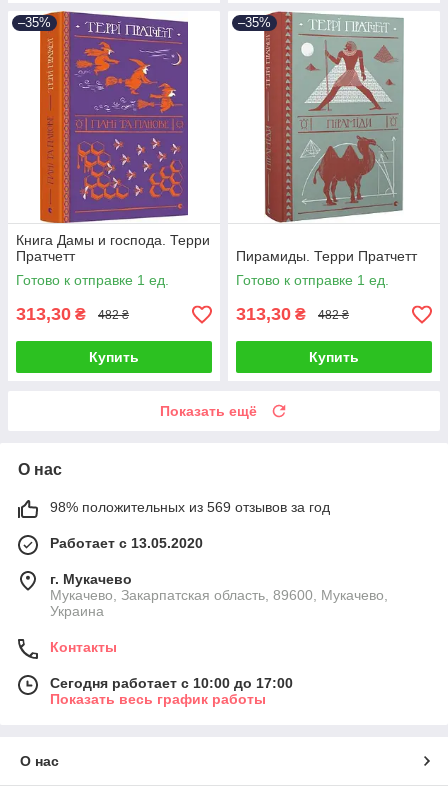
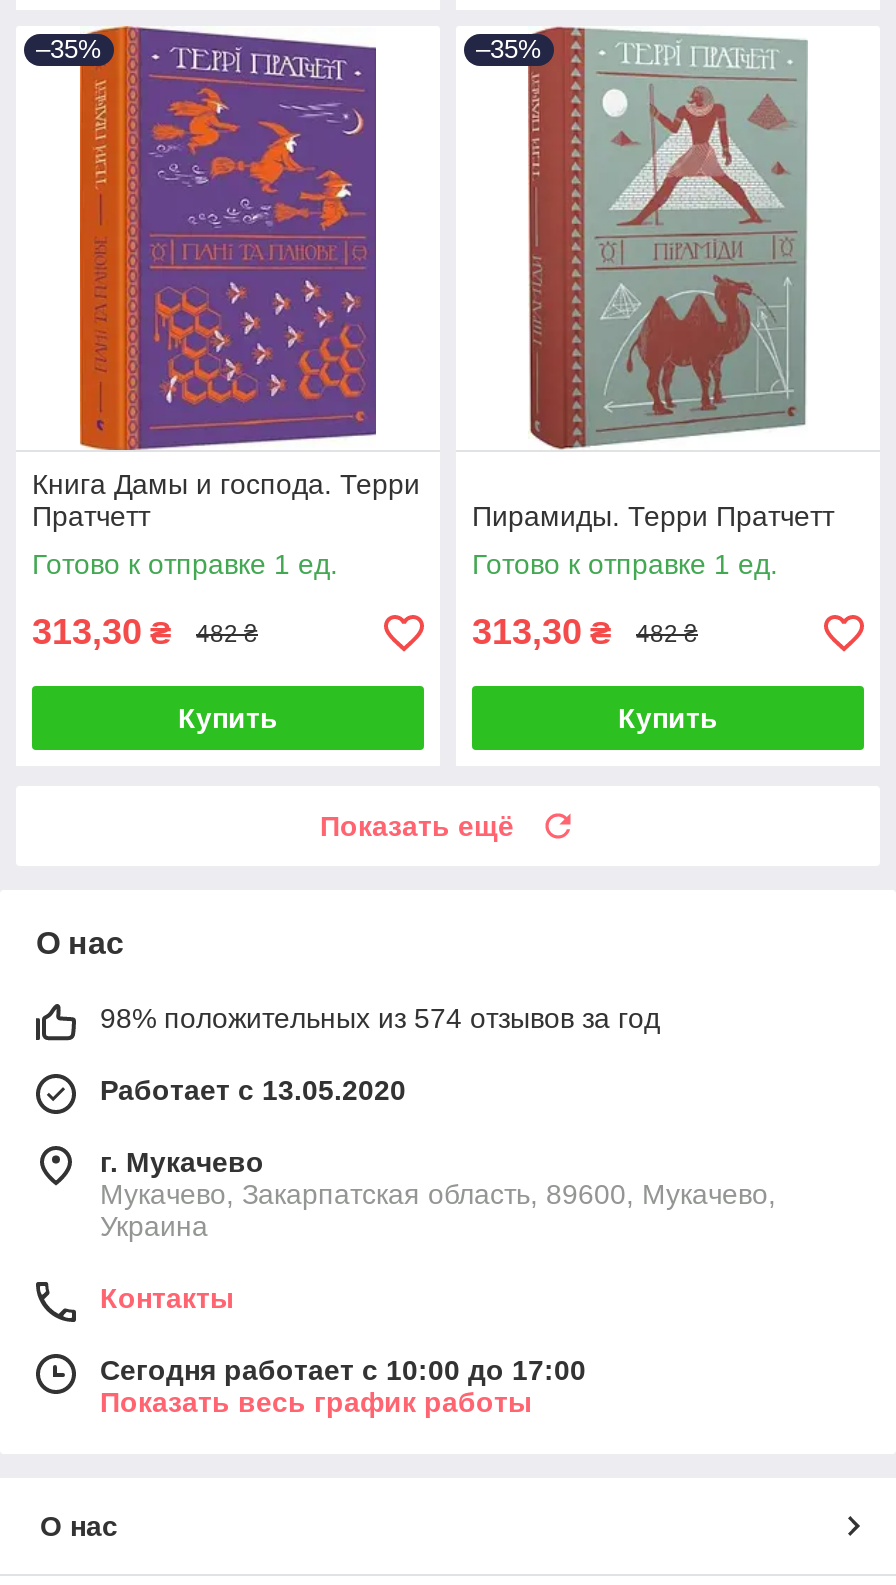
- 98% положительных из 569 отзывов за год
+ 98% положительных из 574 отзывов за год
